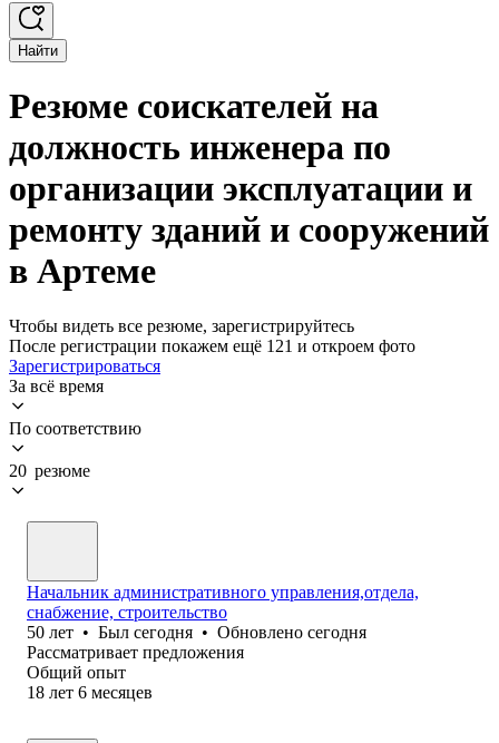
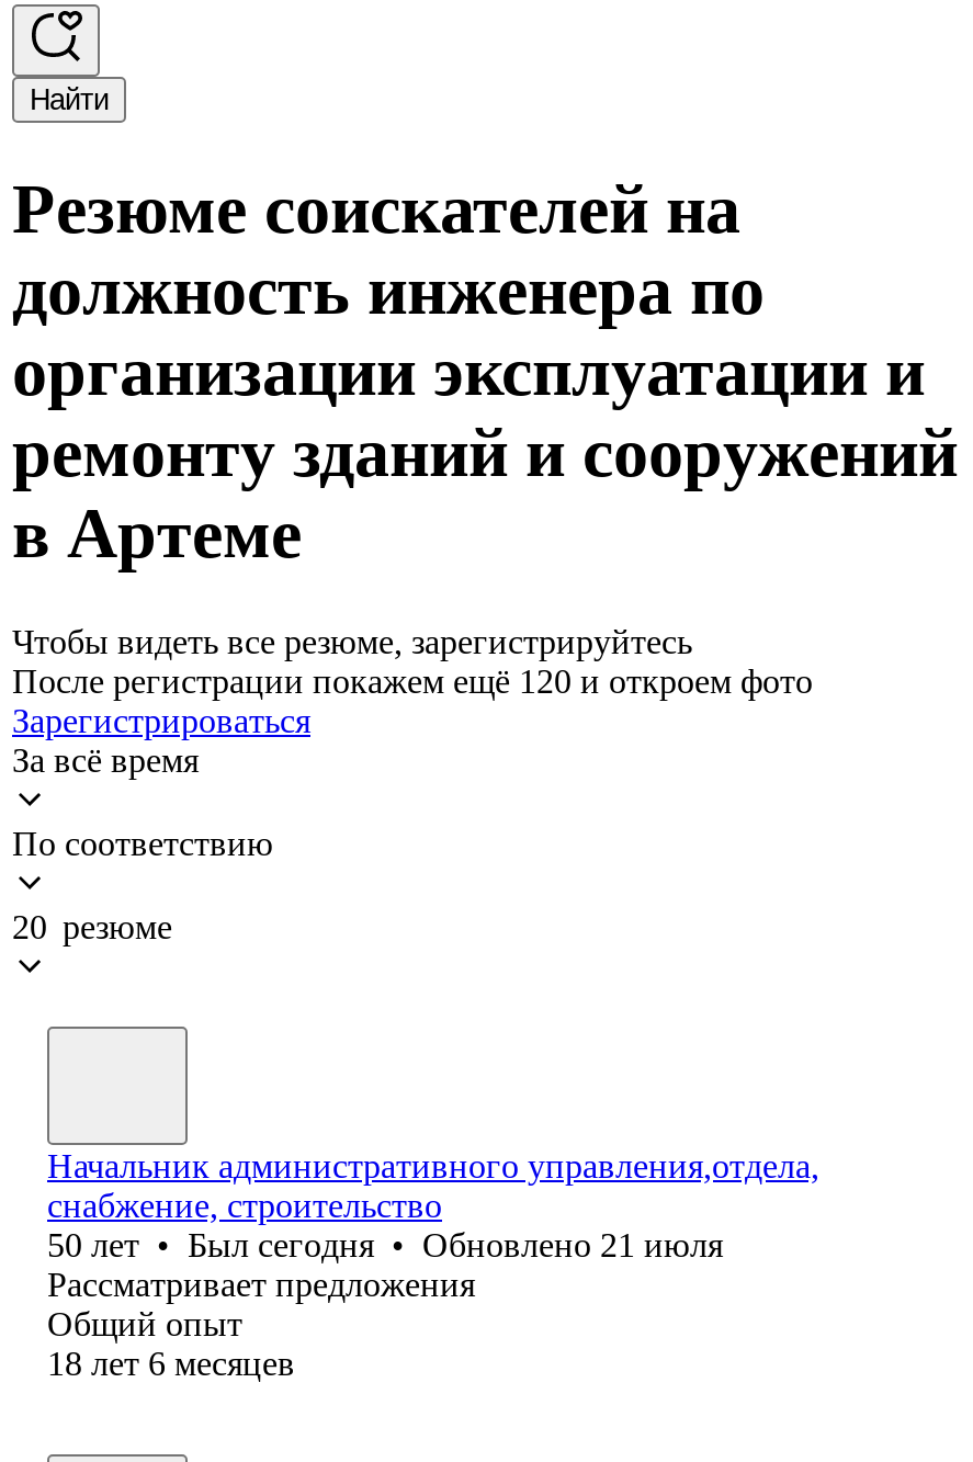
- После регистрации покажем ещё 121 и откроем фото
+ После регистрации покажем ещё 120 и откроем фото

- 50 лет • Был сегодня • Обновлено сегодня
+ 50 лет • Был сегодня • Обновлено 21 июля
